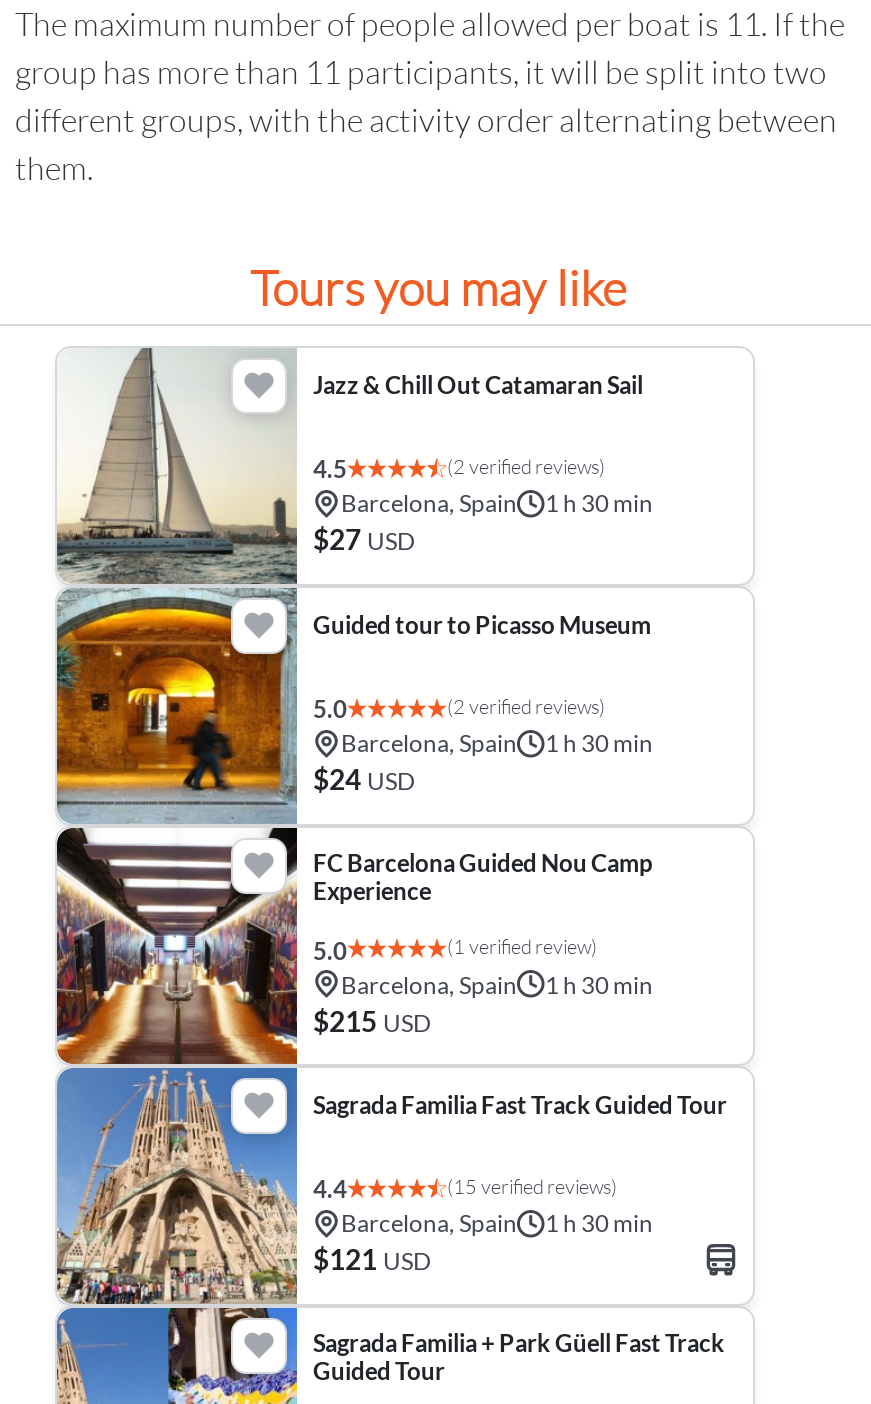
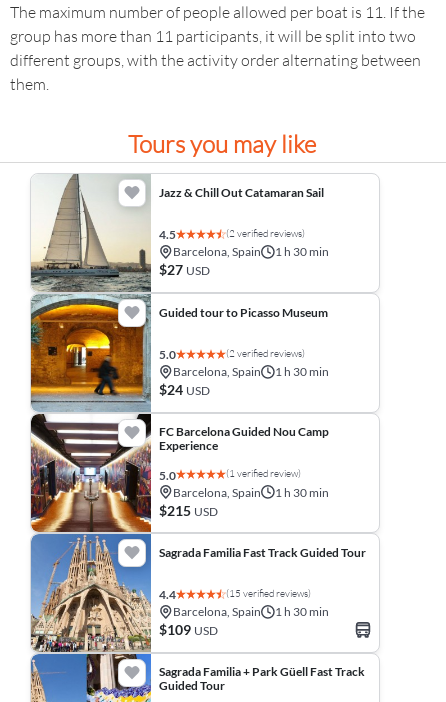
- $121 USD
+ $109 USD
